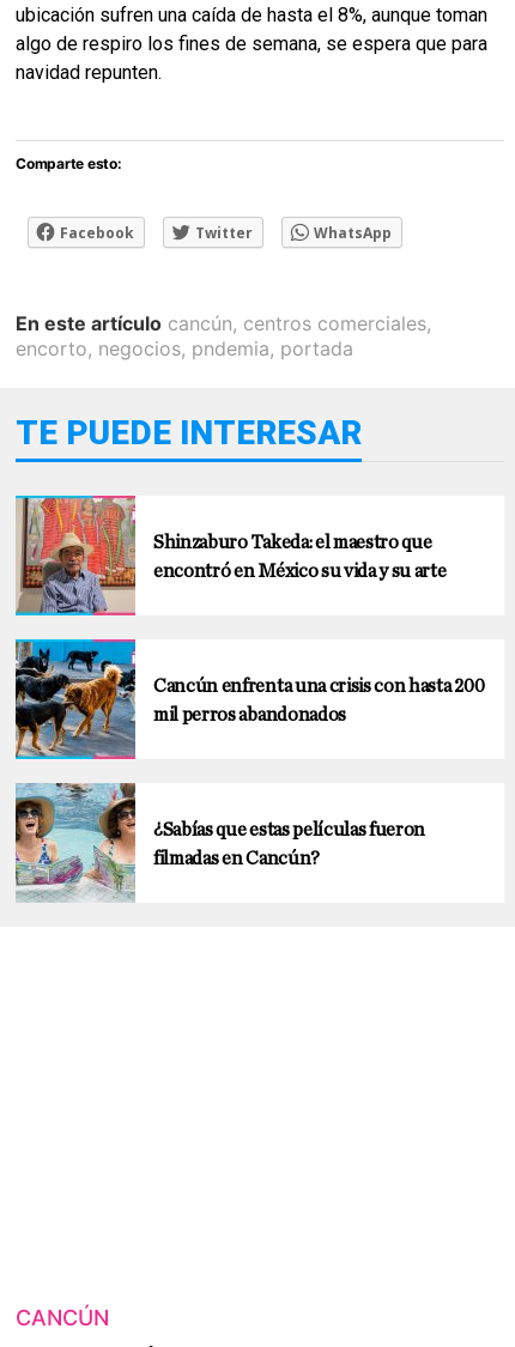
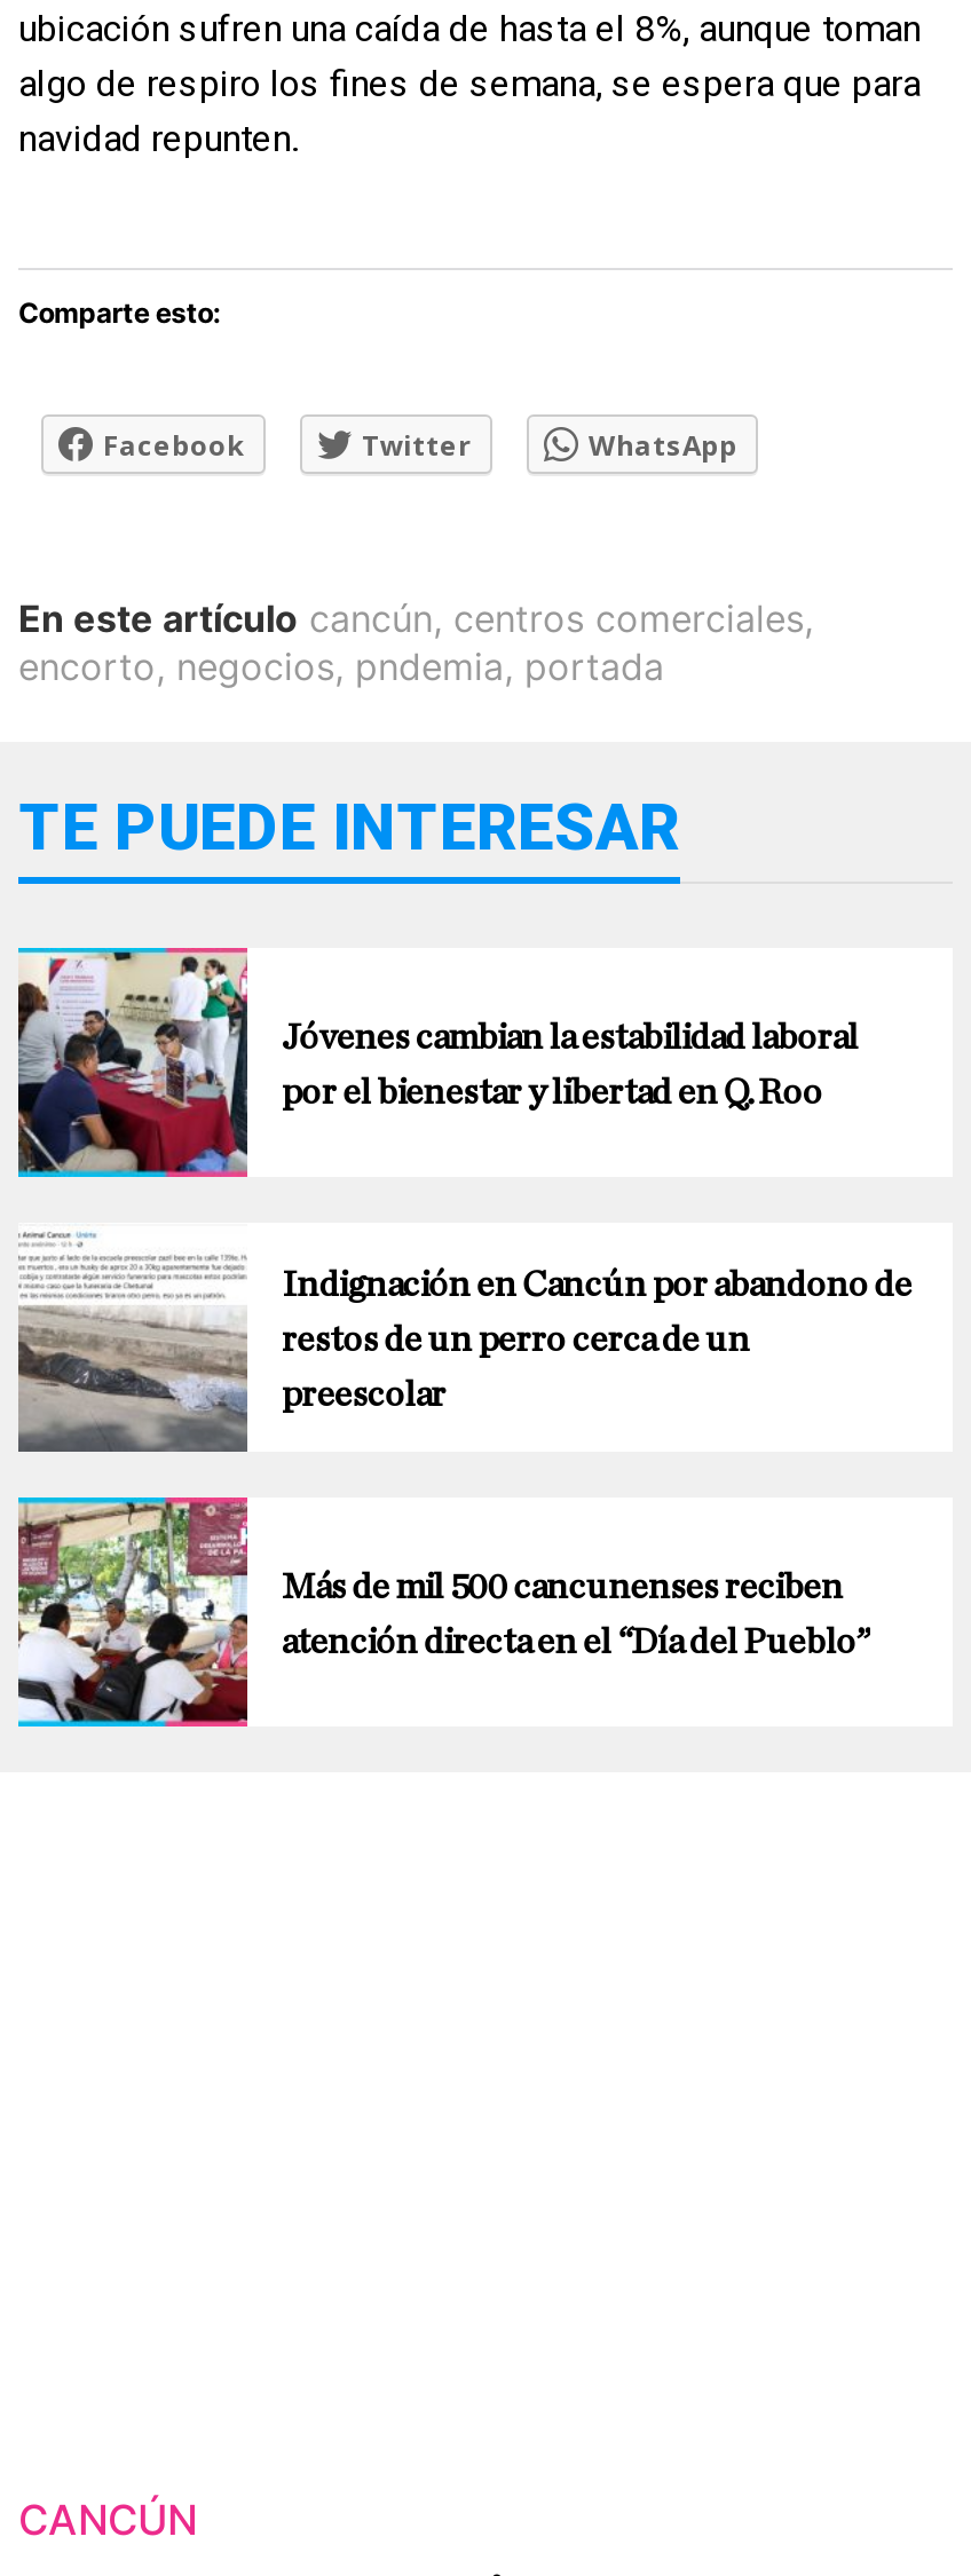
- [image]
- Shinzaburo Takeda: el maestro que
- encontró en México su vida y su arte
+ [image]
+ Jóvenes cambian la estabilidad laboral
+ por el bienestar y libertad en Q. Roo

- [image]
- Cancún enfrenta una crisis con hasta 200
- mil perros abandonados
+ [image]
+ Indignación en Cancún por abandono de
+ restos de un perro cerca de un
+ preescolar

- [image]
- ¿Sabías que estas películas fueron
- filmadas en Cancún?
+ [image]
+ Más de mil 500 cancunenses reciben
+ atención directa en el “Día del Pueblo”
